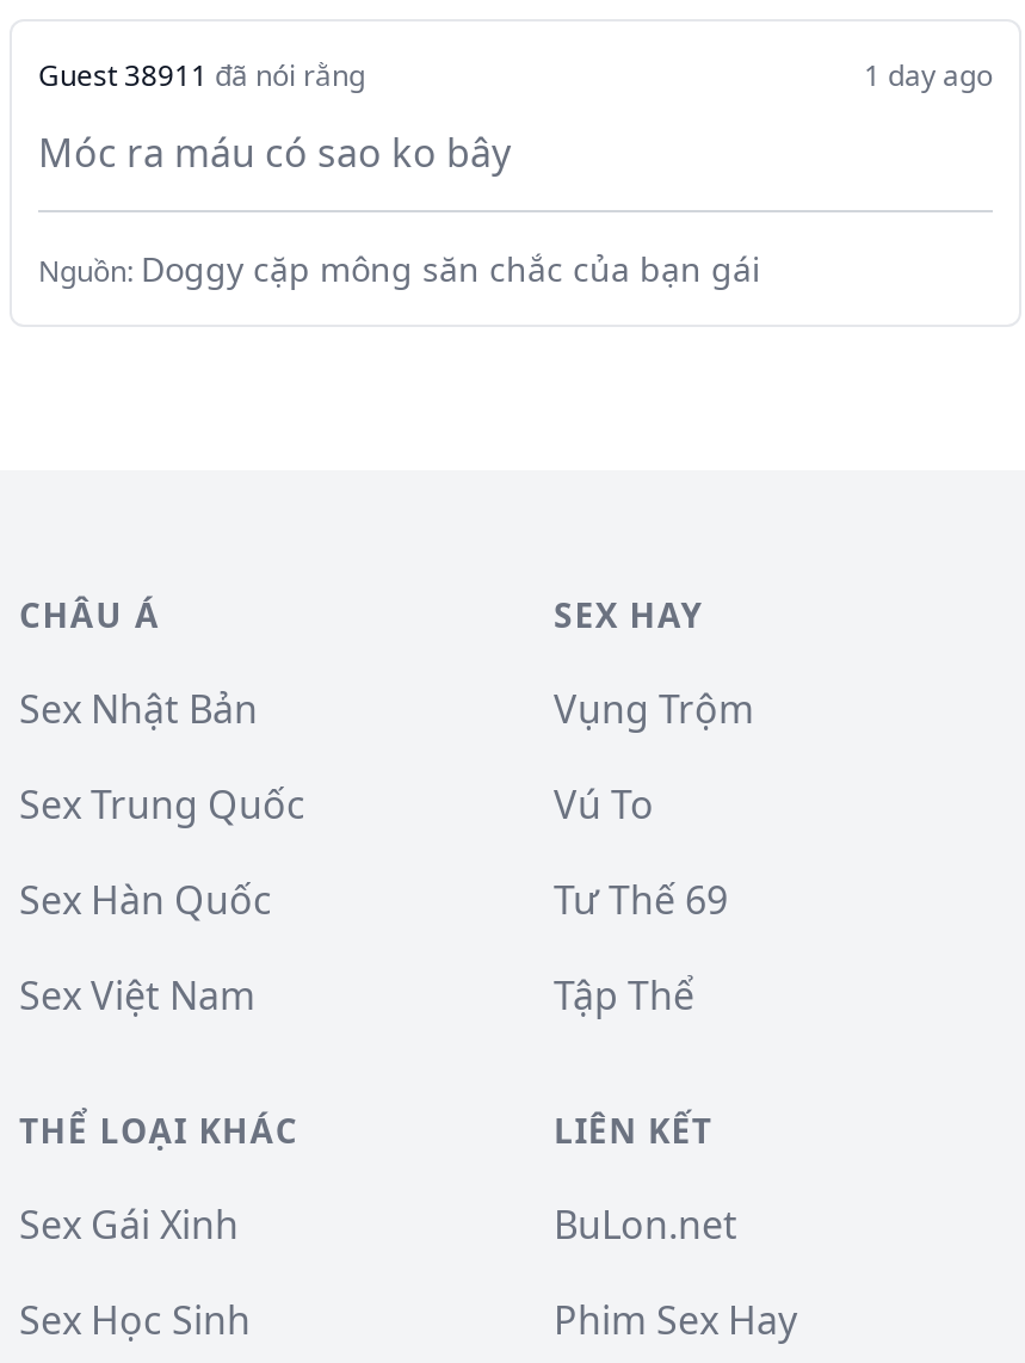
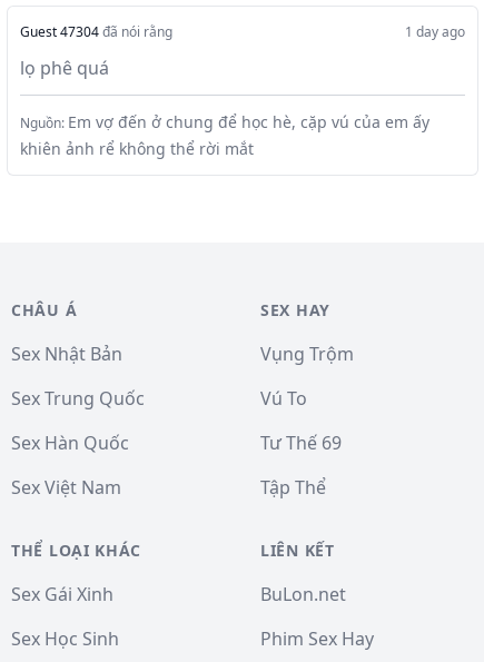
- Guest 38911 đã nói rằng
+ Guest 47304 đã nói rằng

- Móc ra máu có sao ko bây
+ lọ phê quá

- Nguồn: Doggy cặp mông săn chắc của bạn gái
+ Nguồn: Em vợ đến ở chung để học hè, cặp vú của em ấy
+ khiên ảnh rể không thể rời mắt
